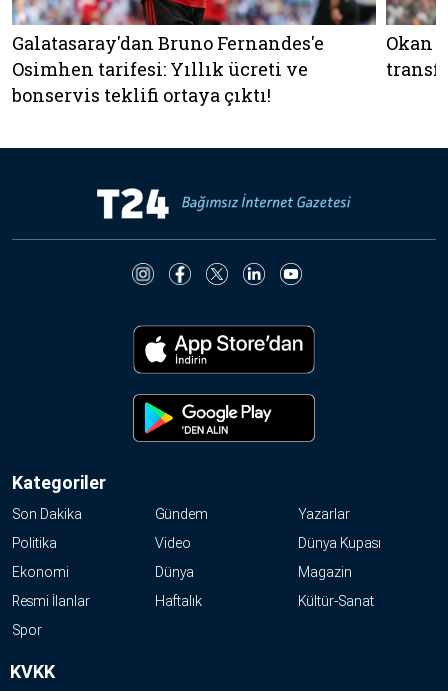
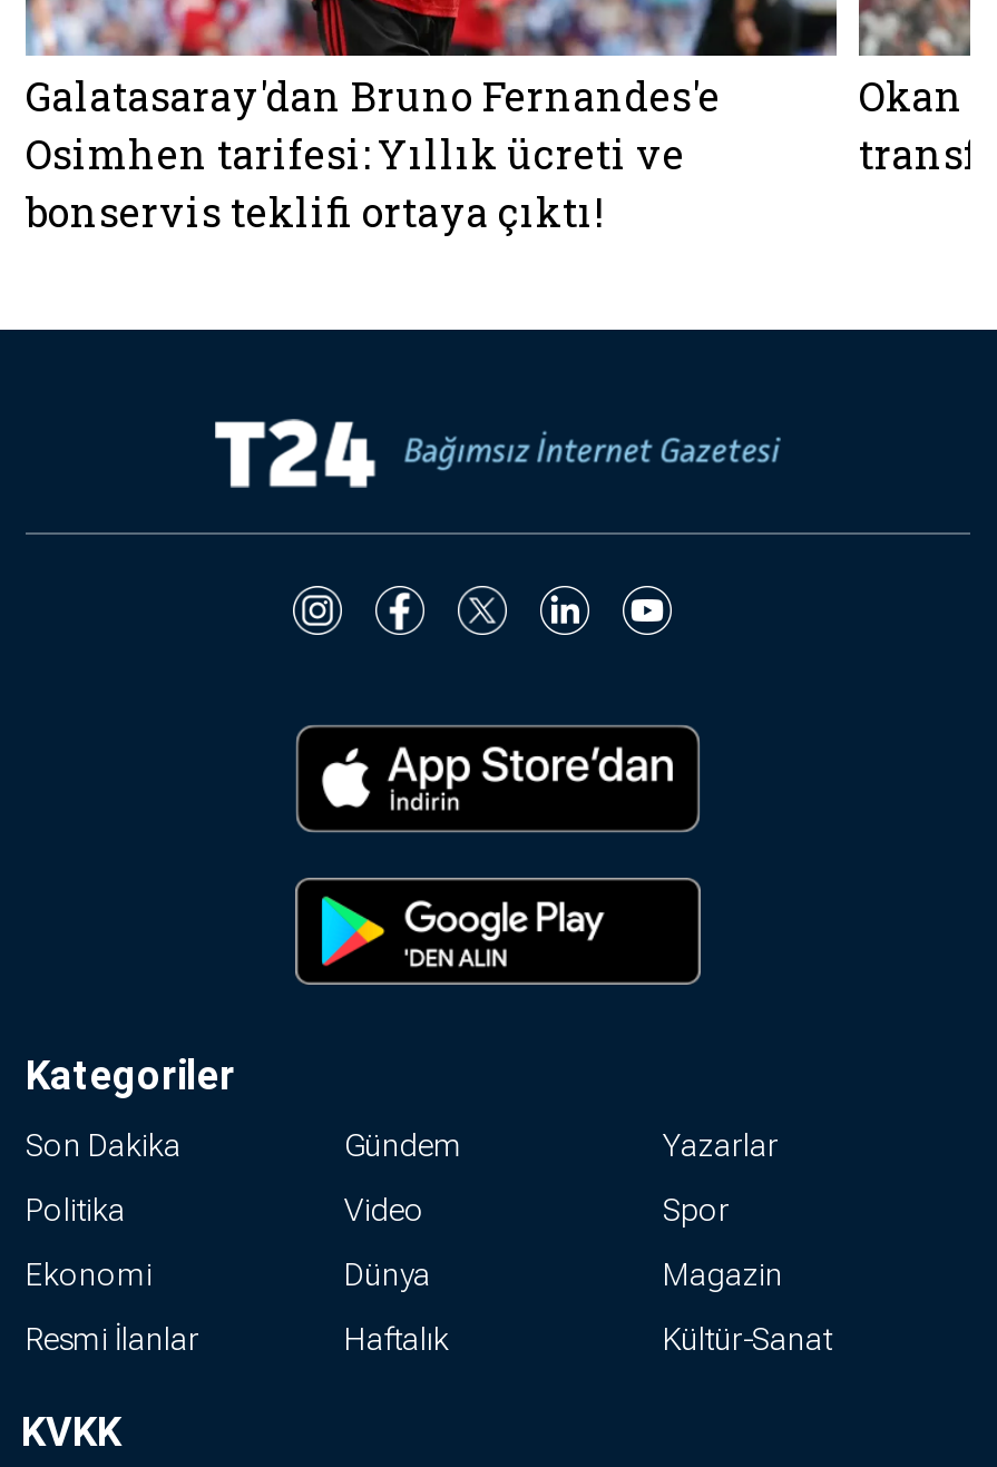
- Dünya Kupası

moved up: Spor
